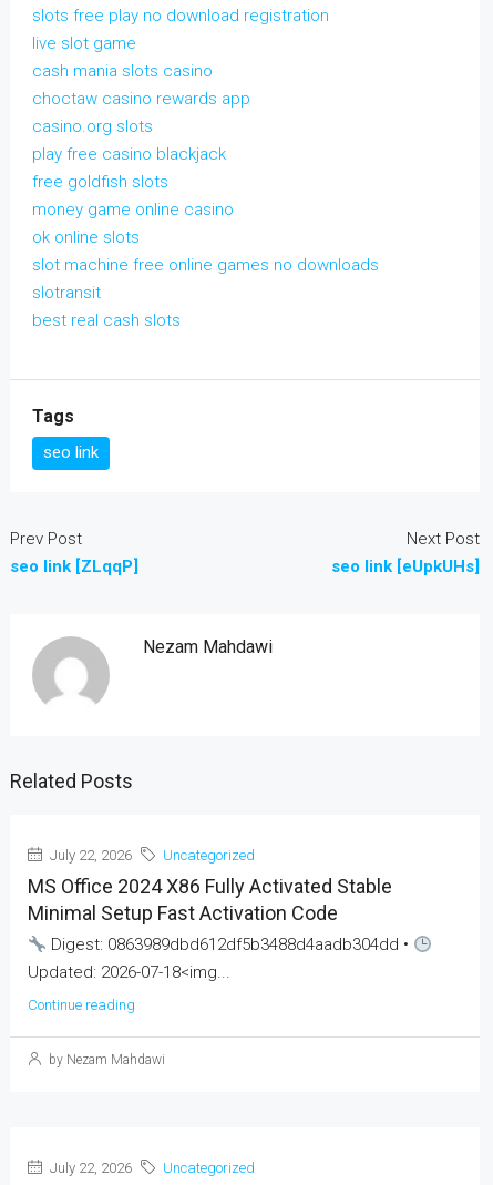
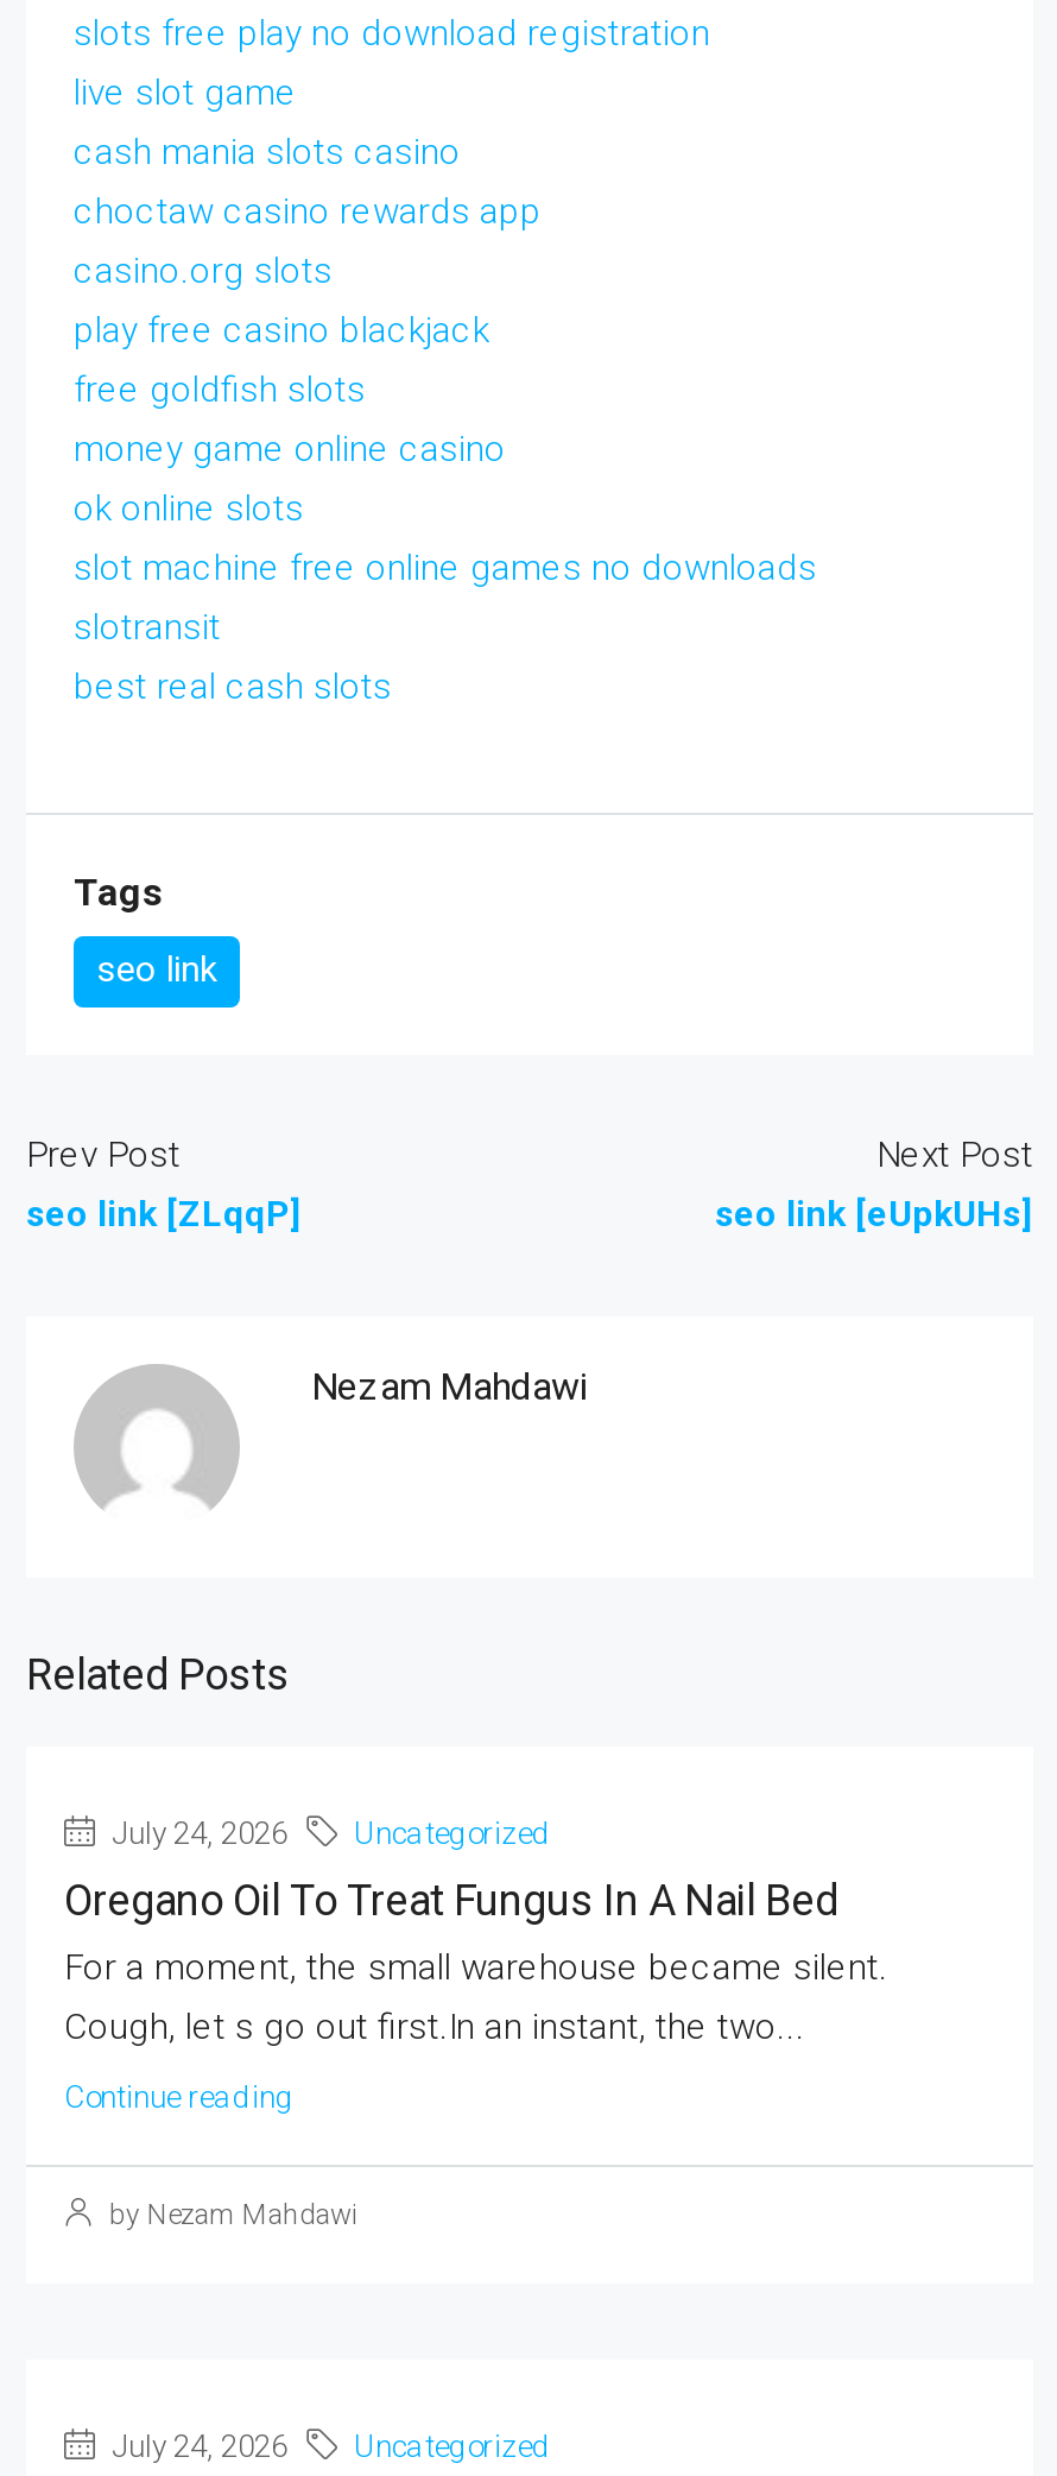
- July 22, 2026 Uncategorized
+ July 24, 2026 Uncategorized

- MS Office 2024 X86 Fully Activated Stable
- Minimal Setup Fast Activation Code
- Digest: 0863989dbd612df5b3488d4aadb304dd •
- Updated: 2026-07-18<img...
+ Oregano Oil To Treat Fungus In A Nail Bed
+ For a moment, the small warehouse became silent.
+ Cough, let s go out first.In an instant, the two...

- July 22, 2026 Uncategorized
+ July 24, 2026 Uncategorized
